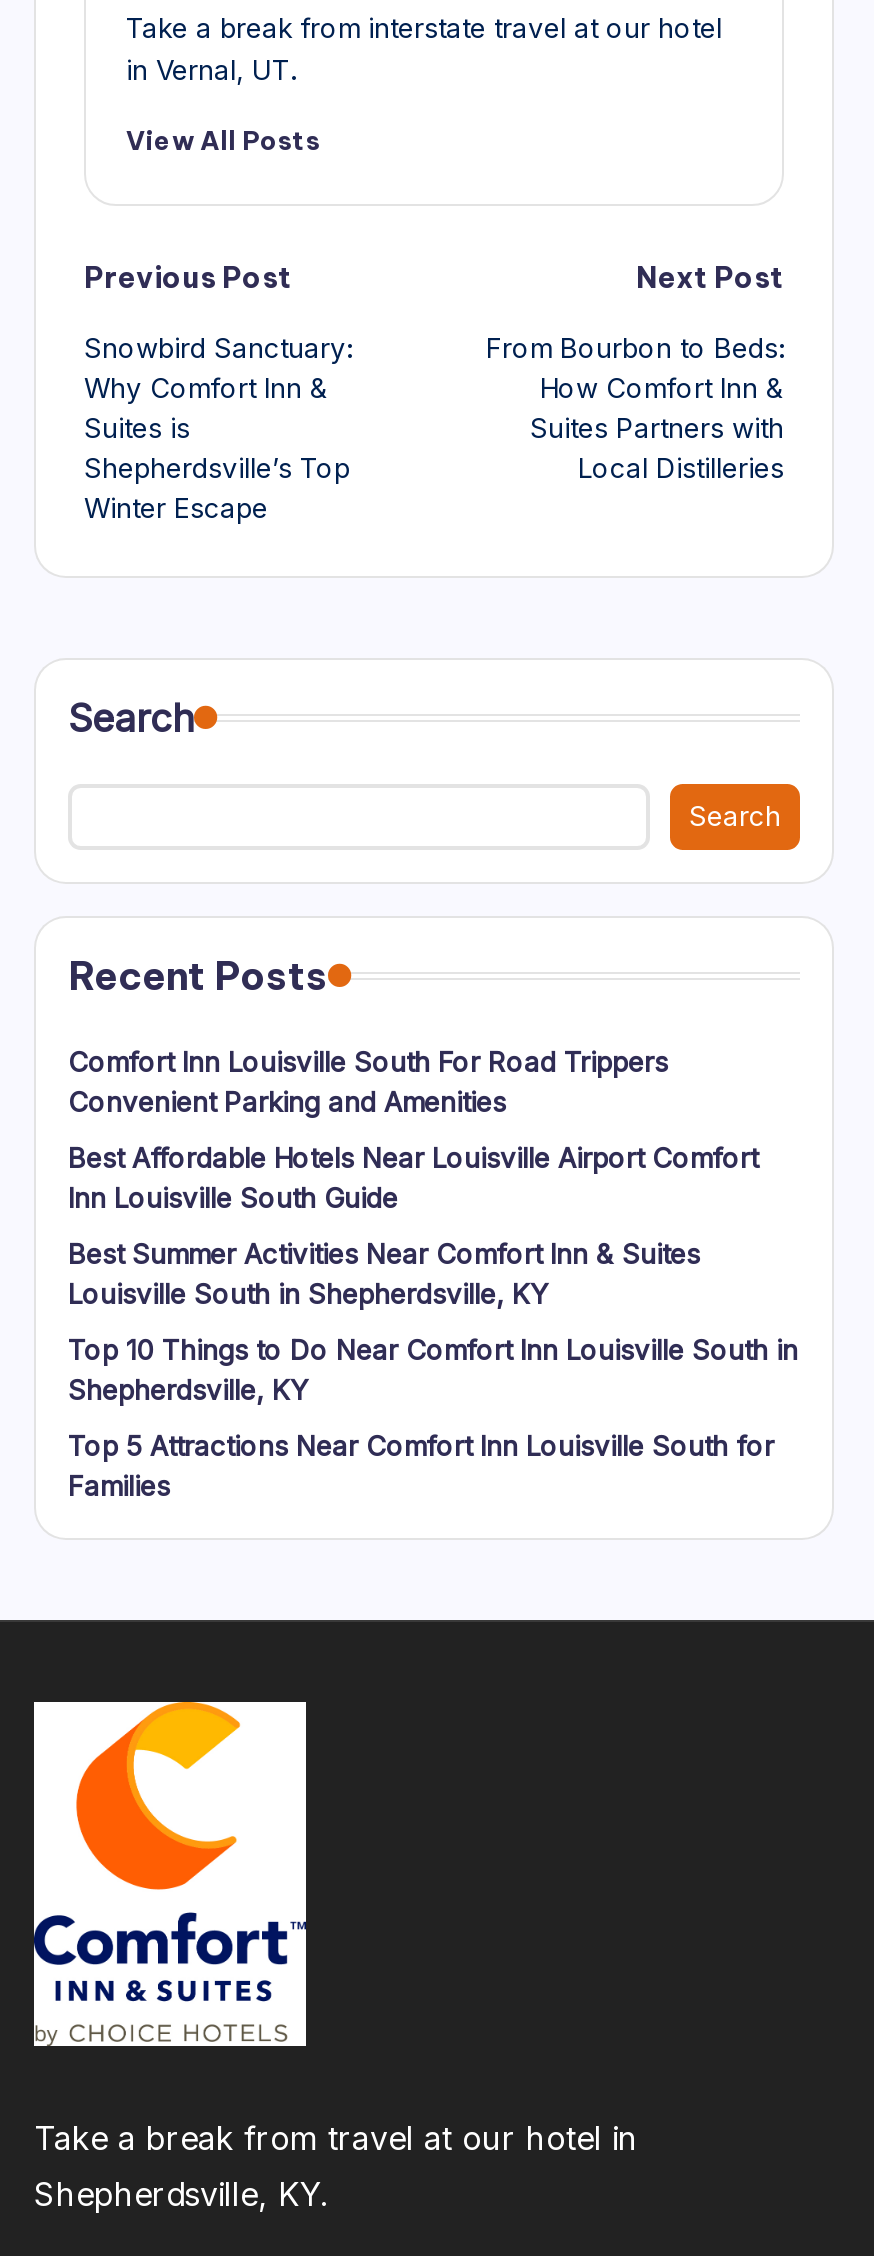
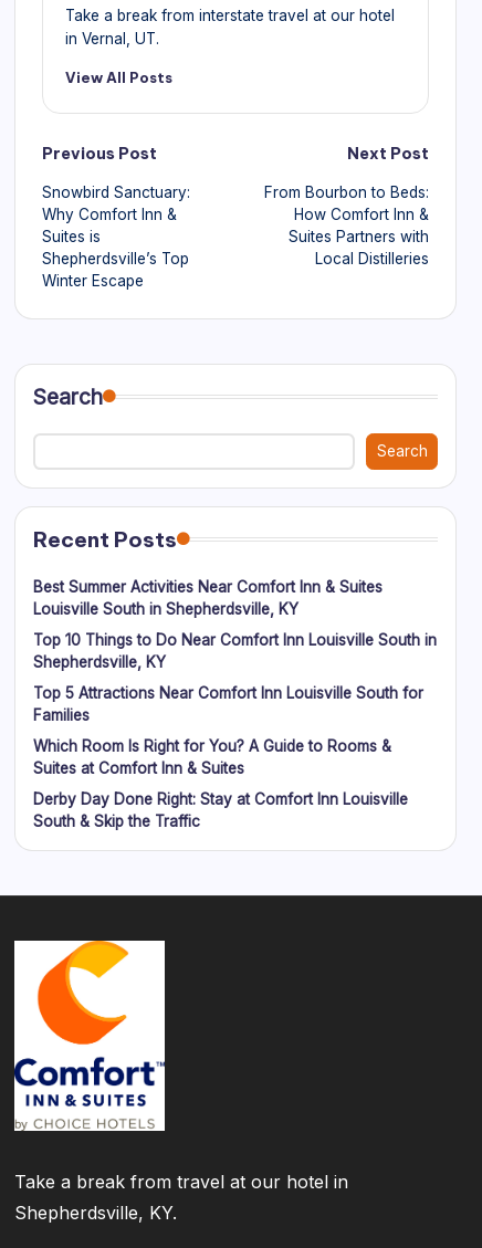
- Comfort Inn Louisville South For Road Trippers
- Convenient Parking and Amenities
- Best Affordable Hotels Near Louisville Airport Comfort
- Inn Louisville South Guide

moved up: Best Summer Activities Near Comfort Inn & Suites | Louisville South in Shepherdsville, KY | Top 10 Things to Do Near Comfort Inn Louisville South in | Shepherdsville, KY | Top 5 Attractions Near Comfort Inn Louisville South for | Families

+ Which Room Is Right for You? A Guide to Rooms &
+ Suites at Comfort Inn & Suites
+ Derby Day Done Right: Stay at Comfort Inn Louisville
+ South & Skip the Traffic
